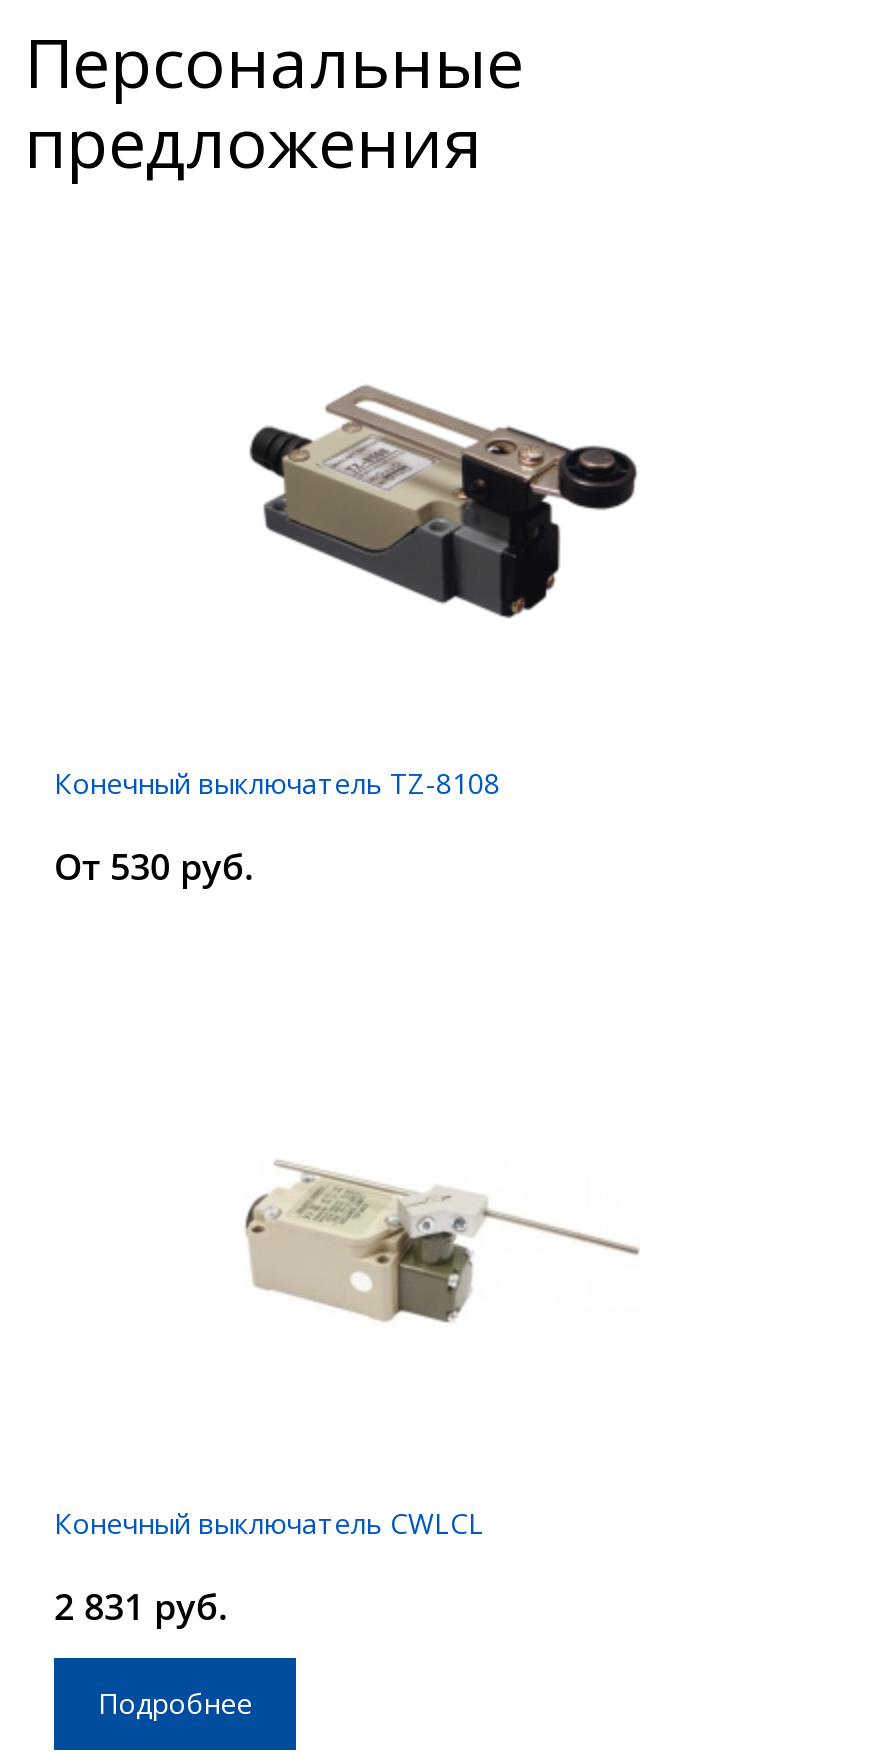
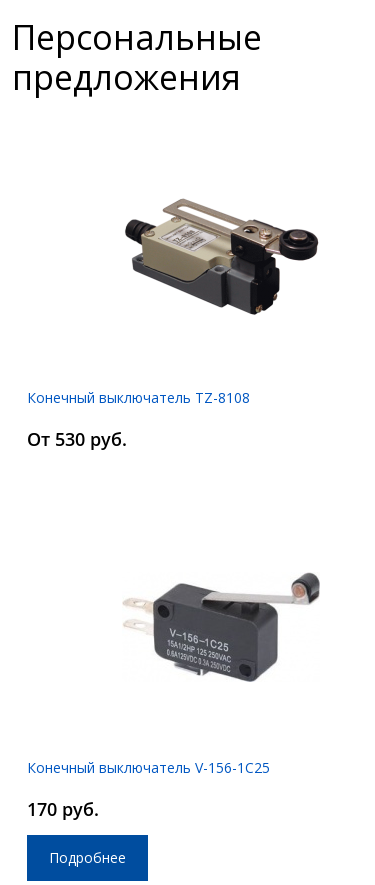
- [image]
+ [image]

- Конечный выключатель CWLCL
+ Конечный выключатель V-156-1C25

- 2 831 руб.
+ 170 руб.
